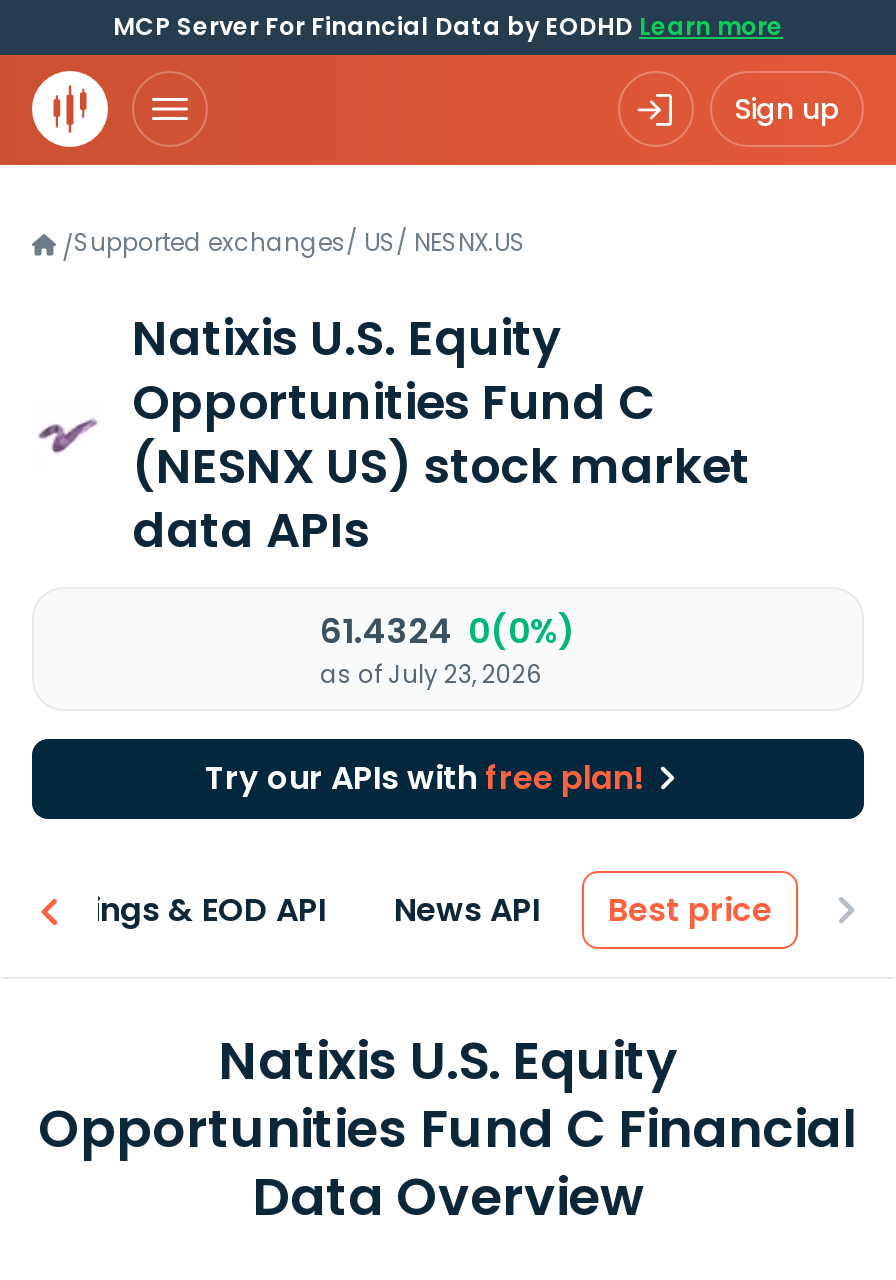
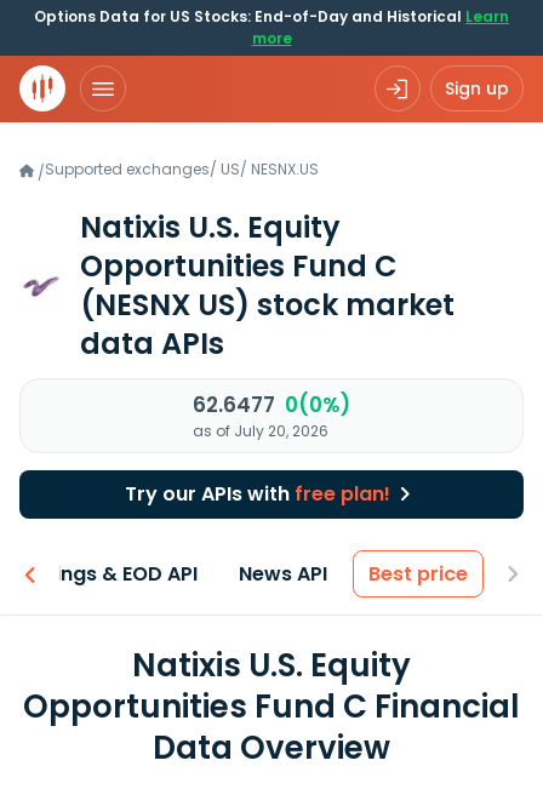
- MCP Server For Financial Data by EODHD Learn more
+ Options Data for US Stocks: End-of-Day and Historical Learn
+ more

- 61.4324 0(0%)
+ 62.6477 0(0%)

- as of July 23, 2026
+ as of July 20, 2026
